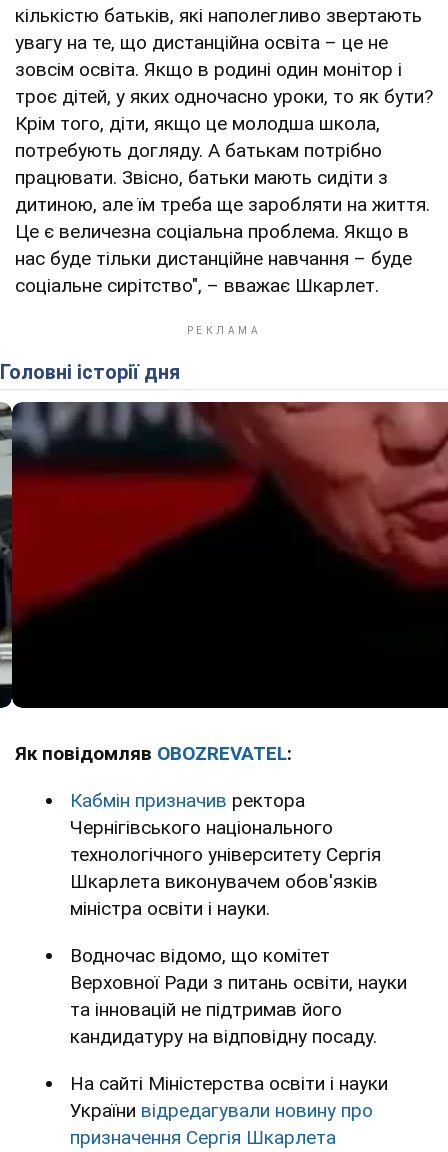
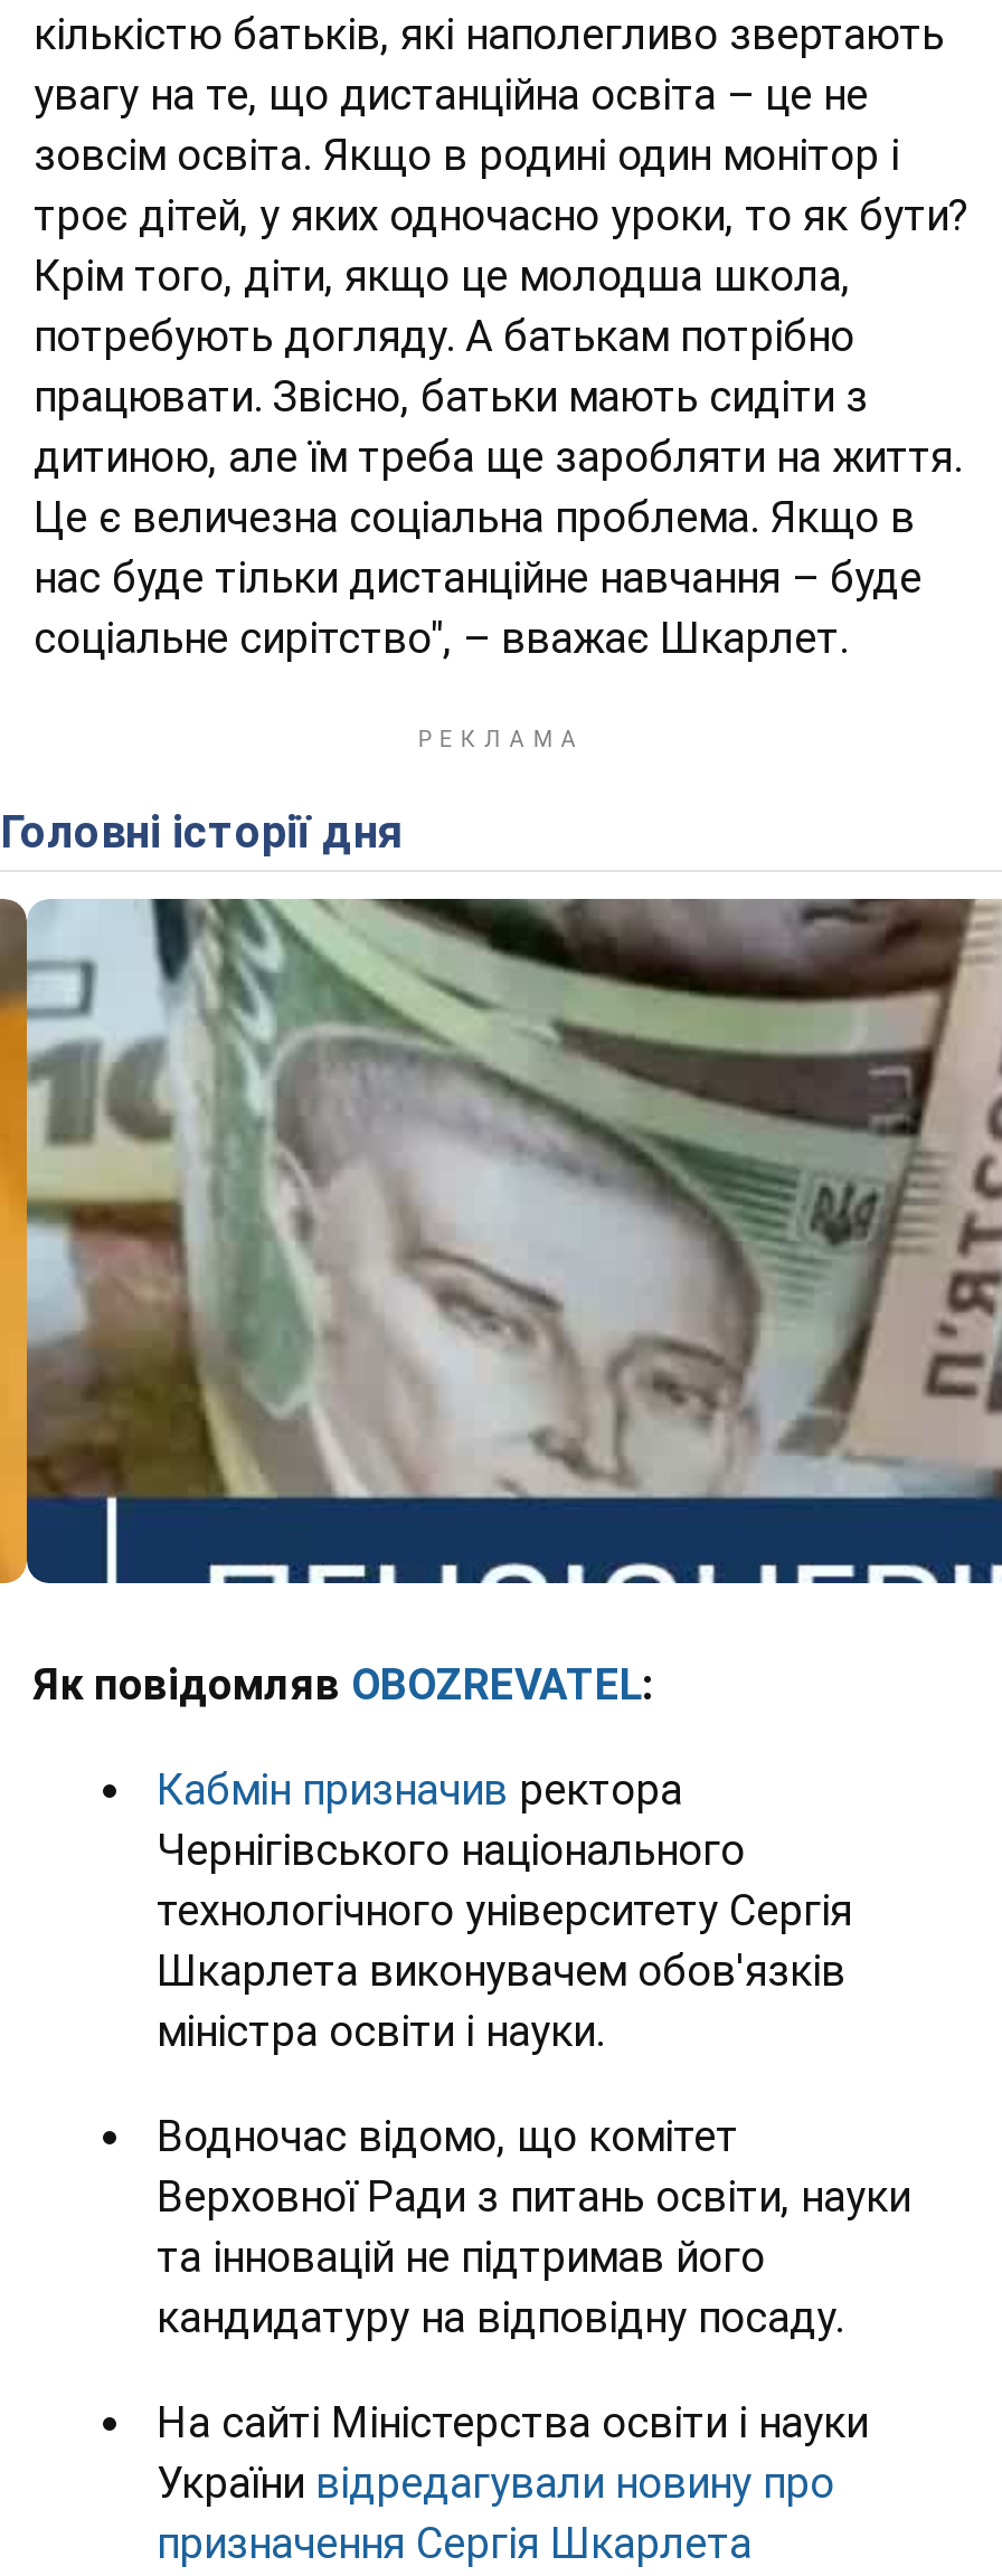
- [image]
+ [image]
